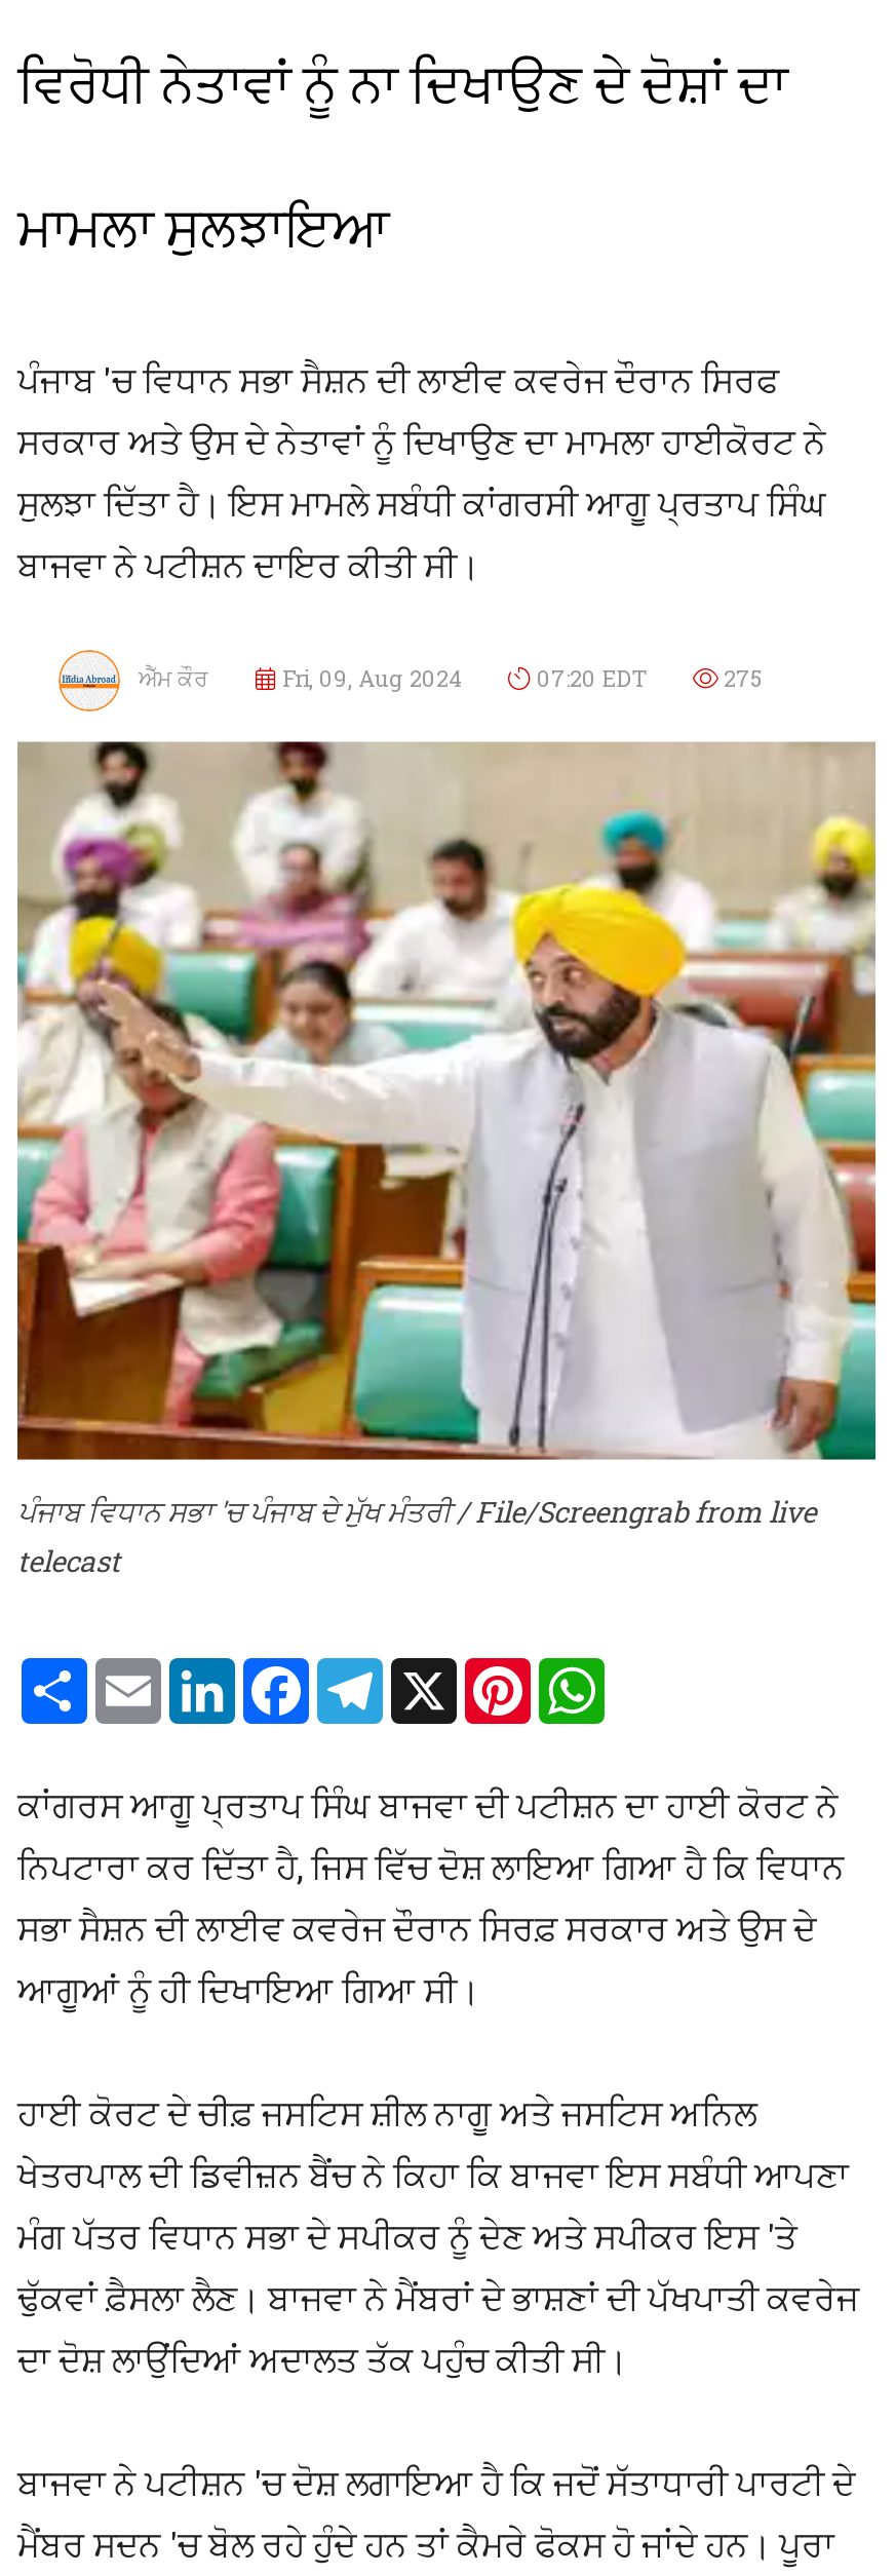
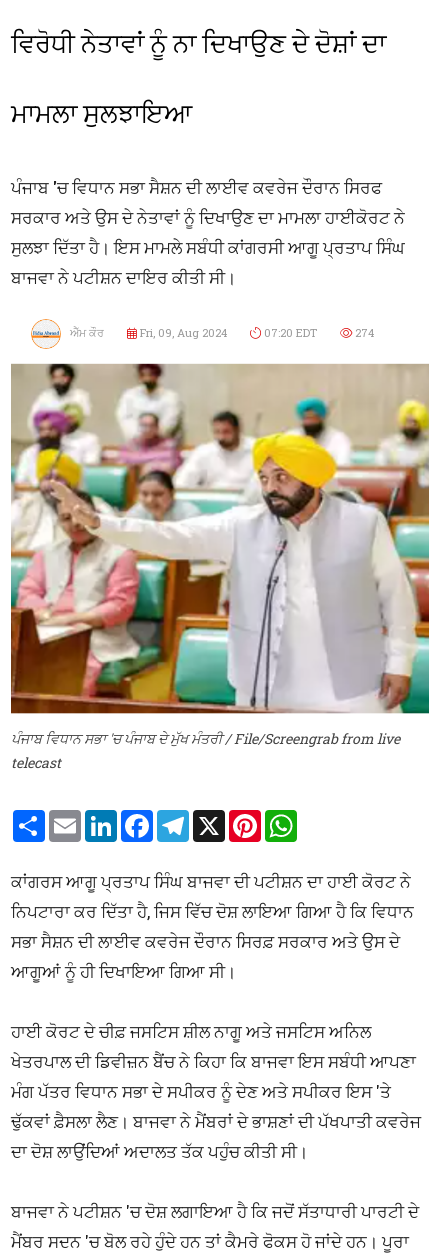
- 275
+ 274
